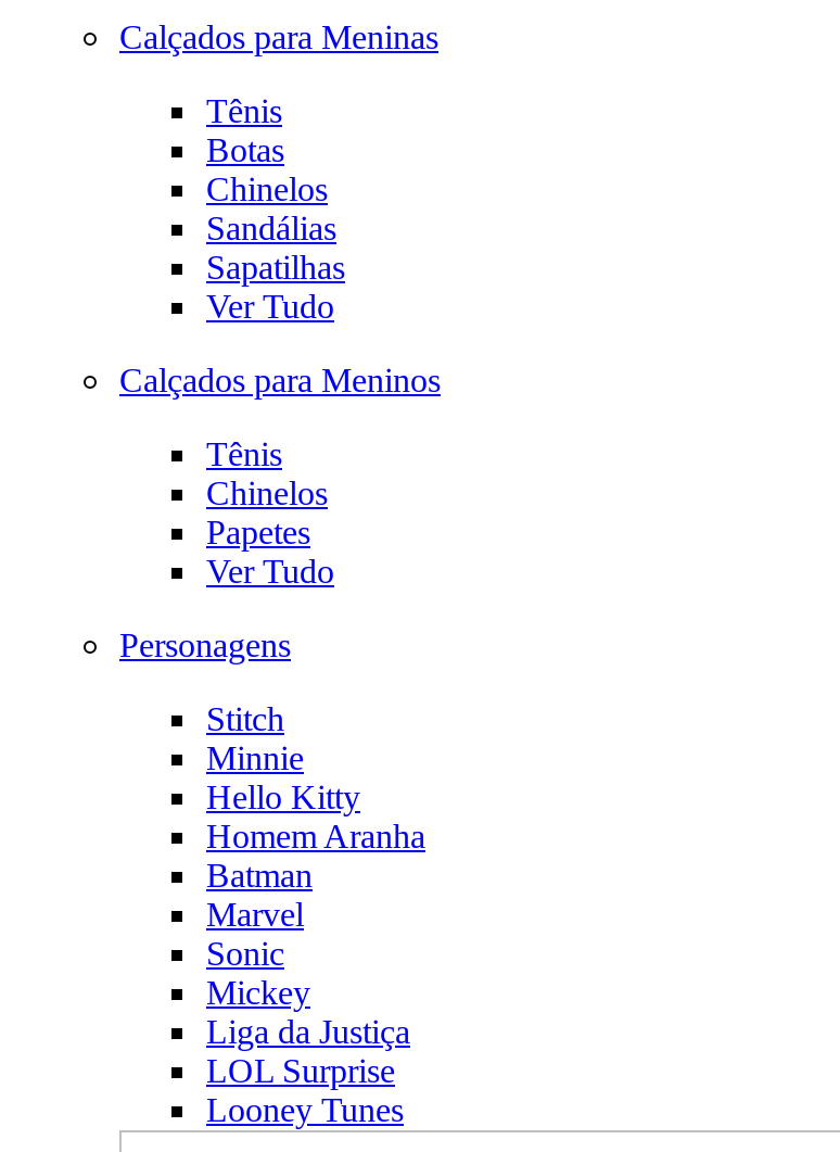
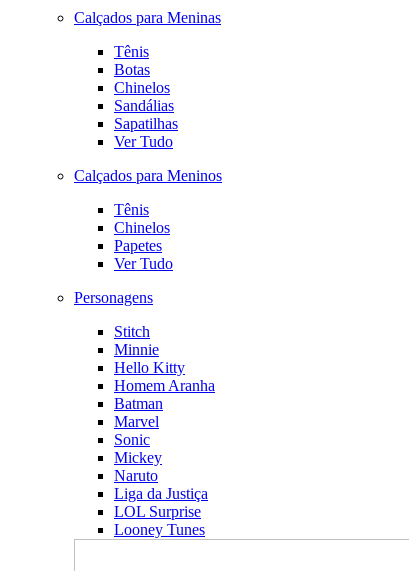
+ Naruto
